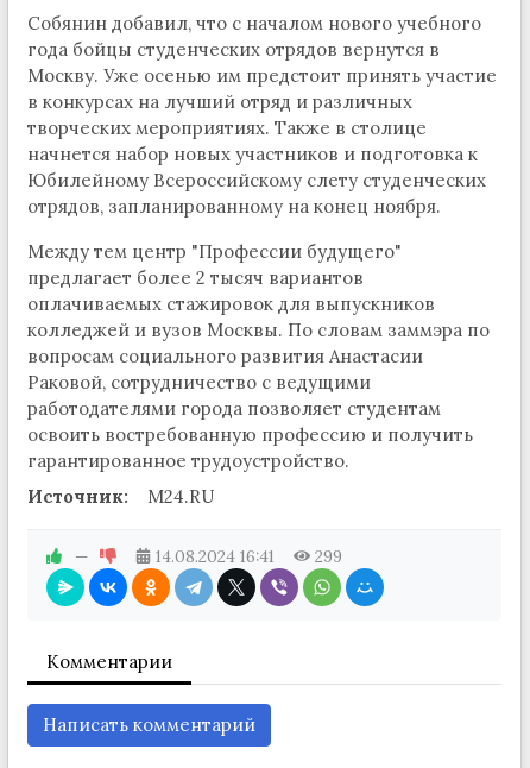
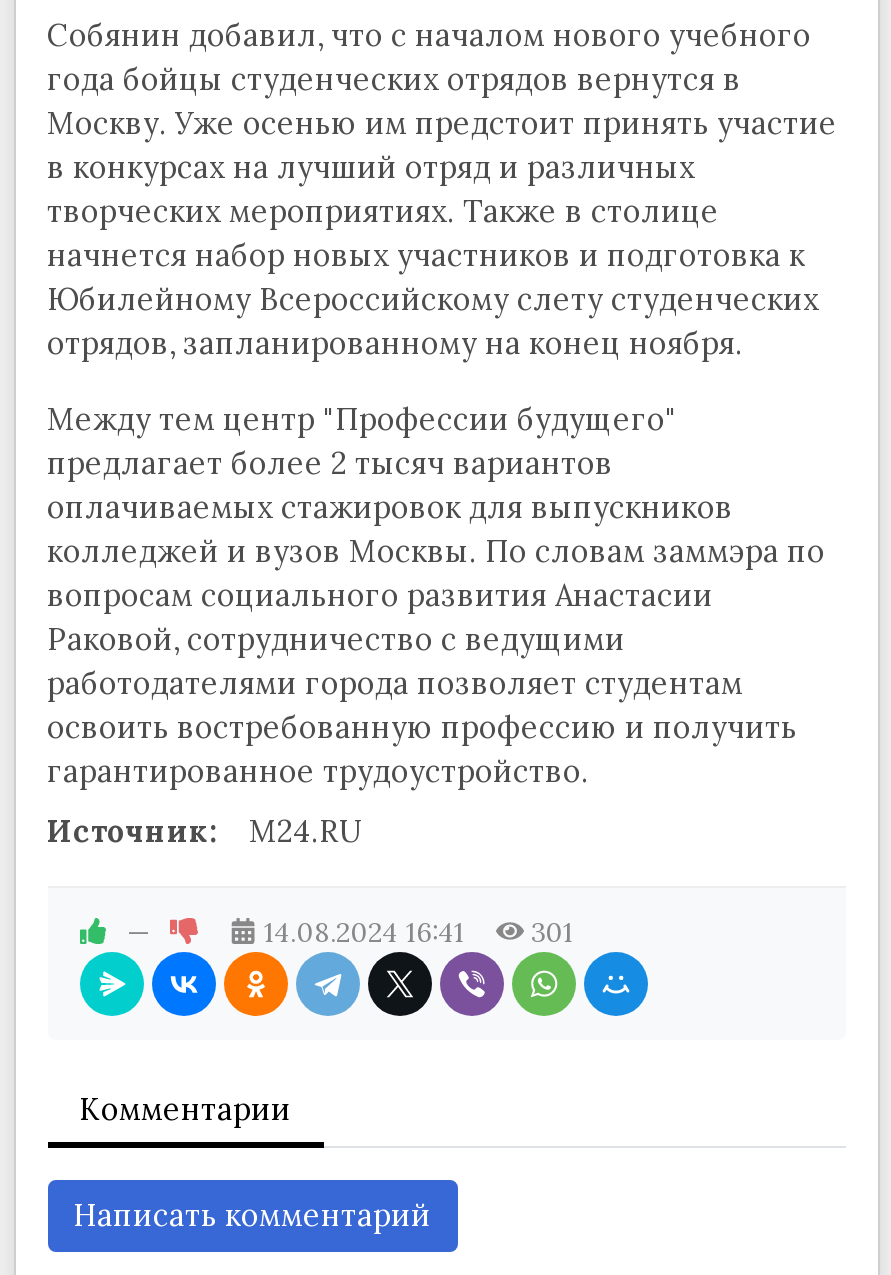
- 14.08.2024 16:41 299
+ 14.08.2024 16:41 301
